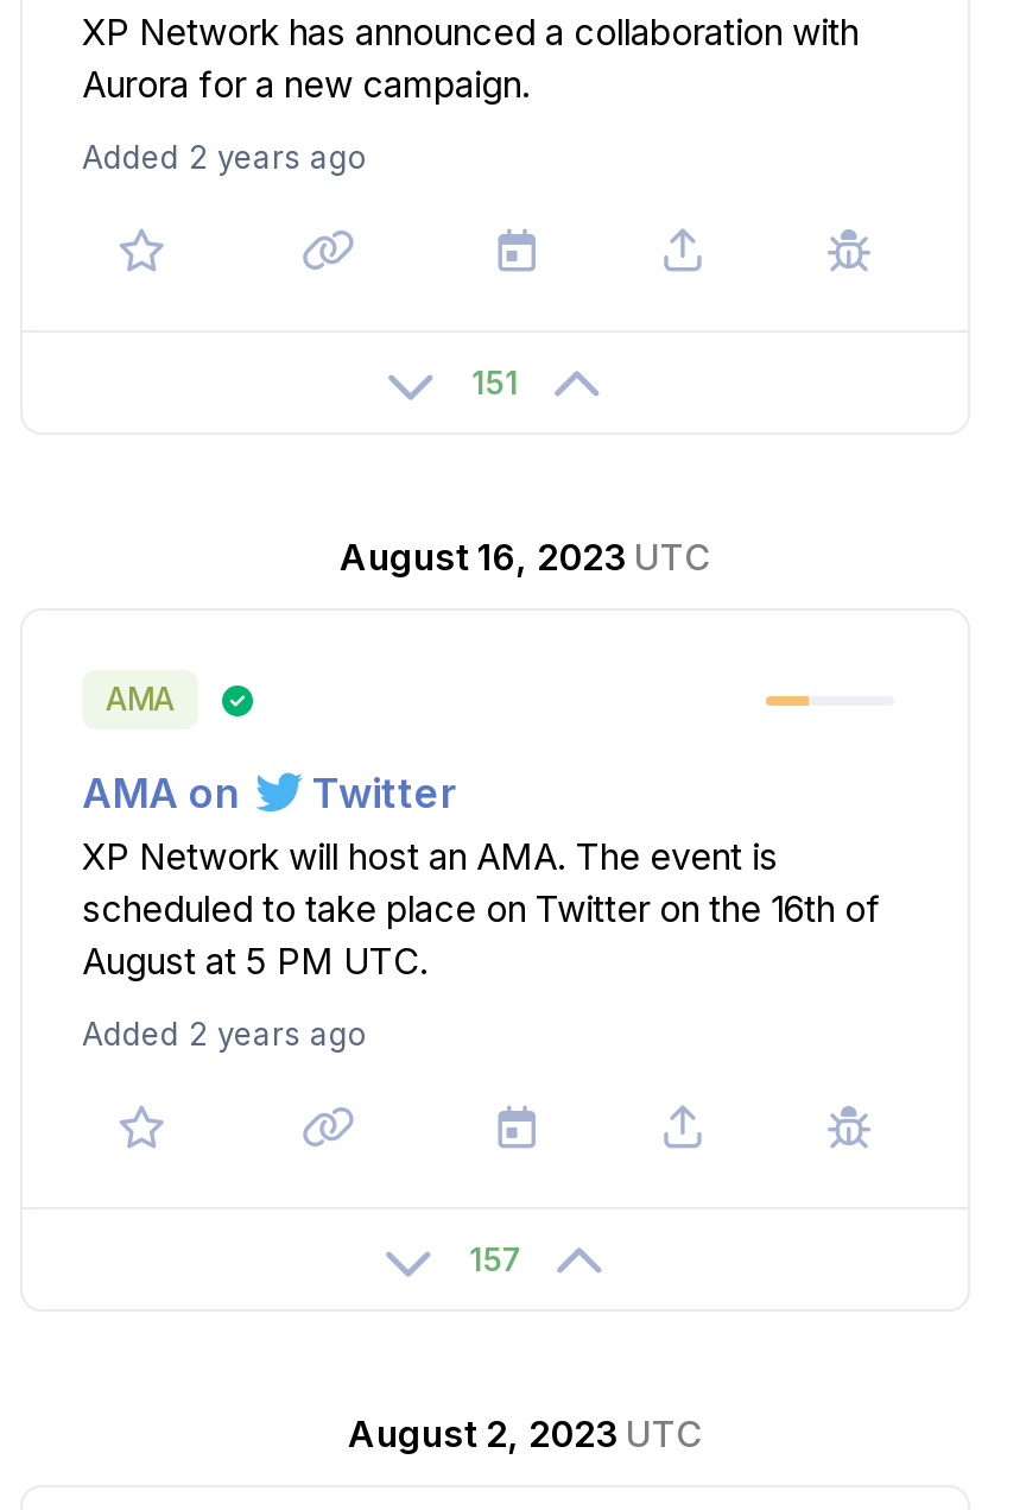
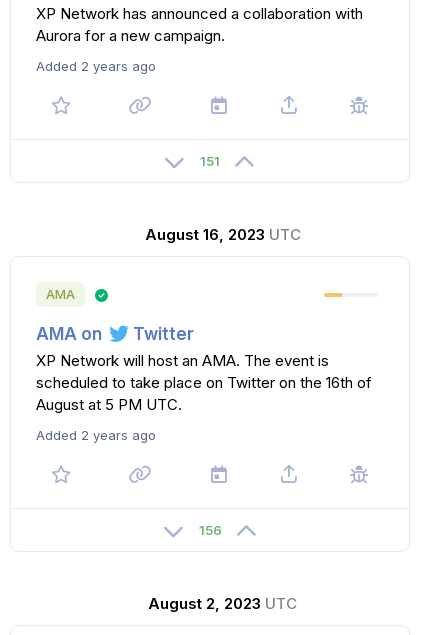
- 157
+ 156
